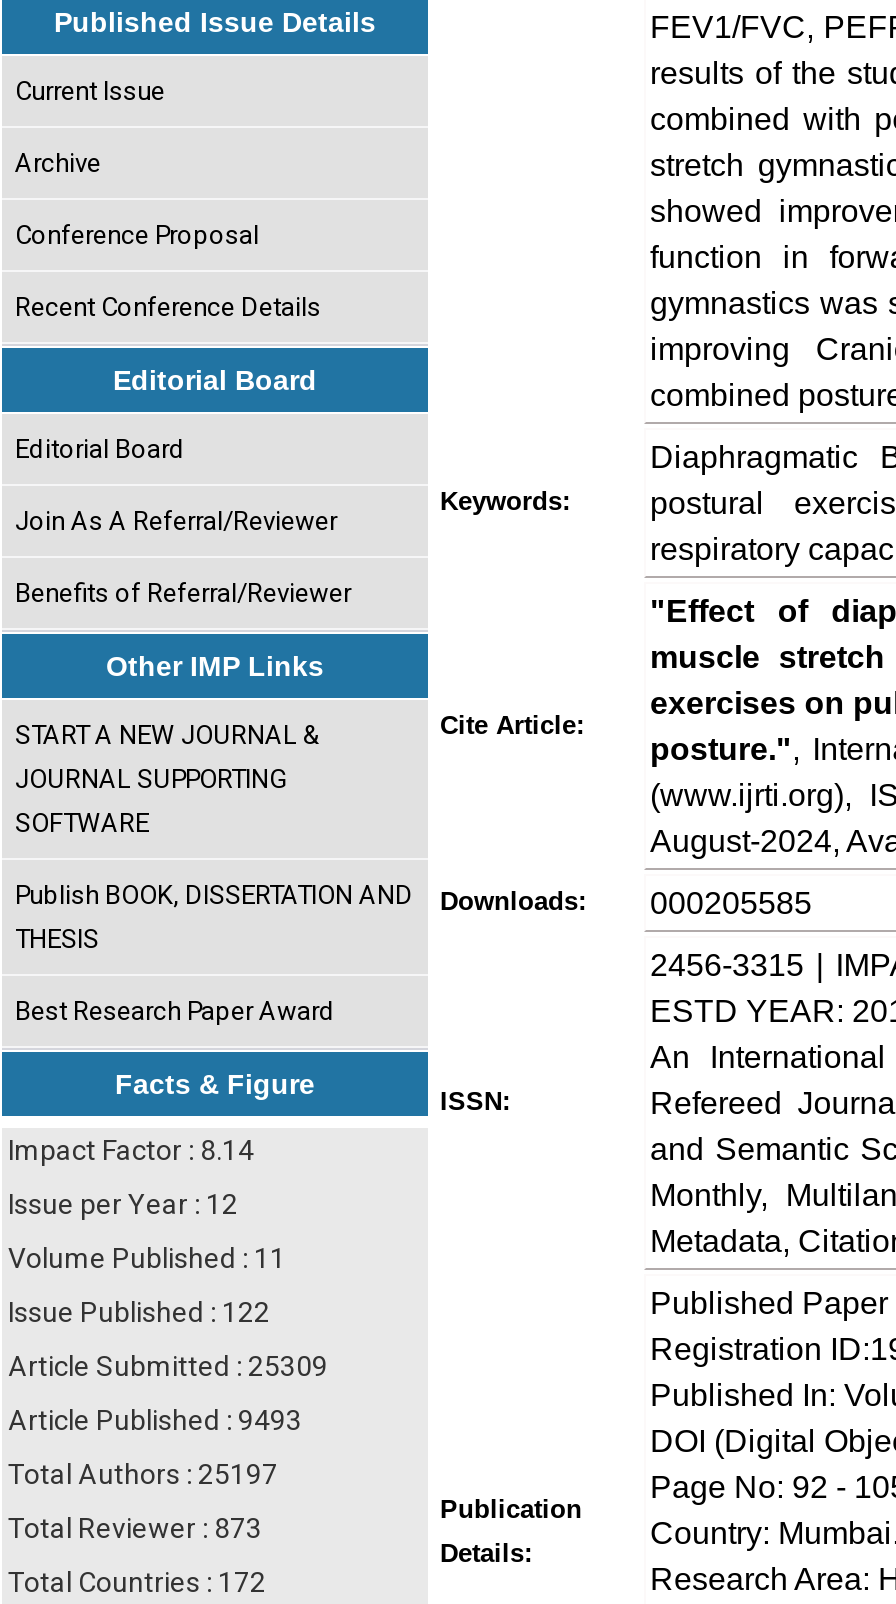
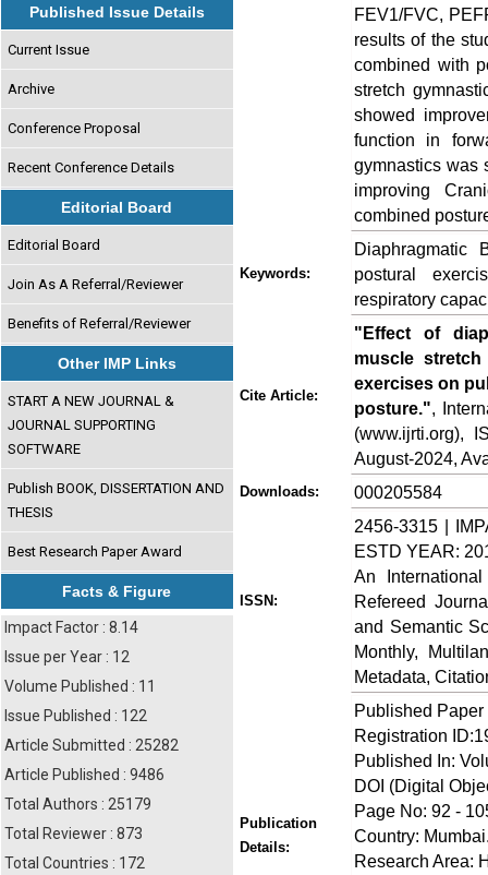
- 000205585
+ 000205584

- Article Submitted : 25309
+ Article Submitted : 25282

- Article Published : 9493
+ Article Published : 9486

- Total Authors : 25197
+ Total Authors : 25179
